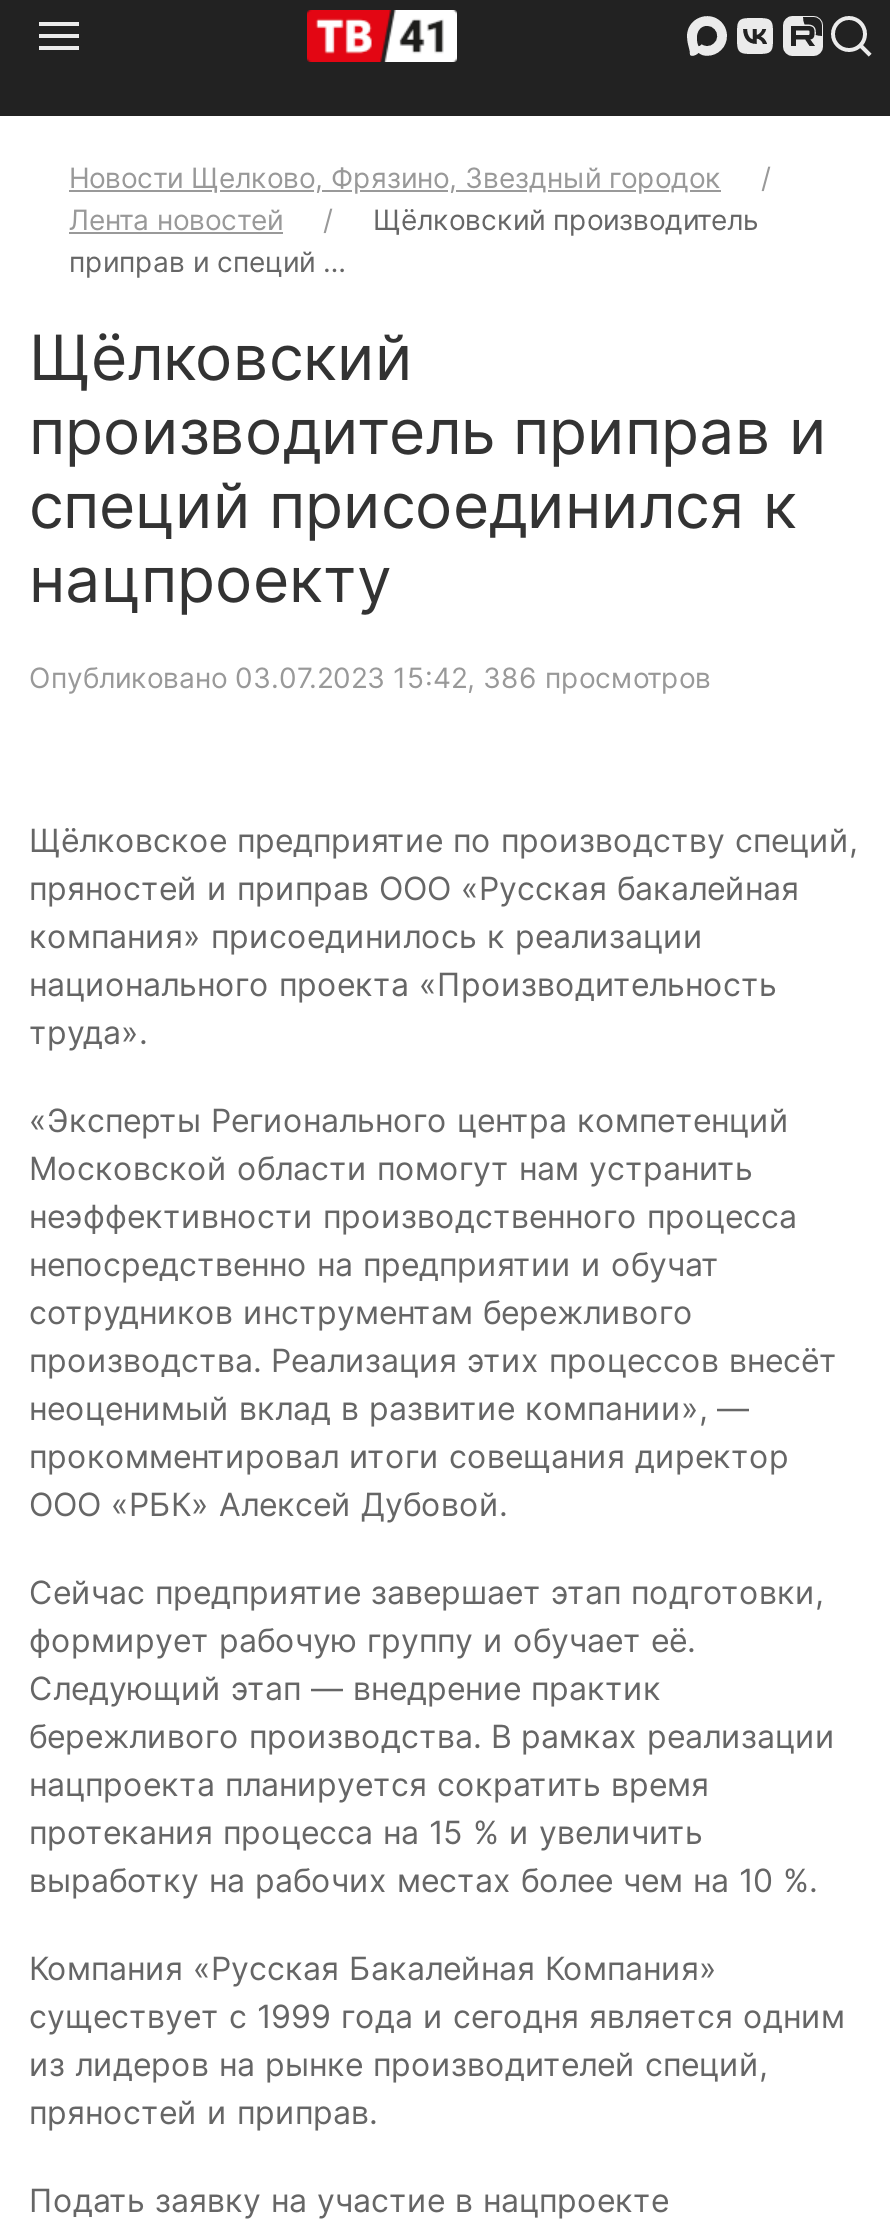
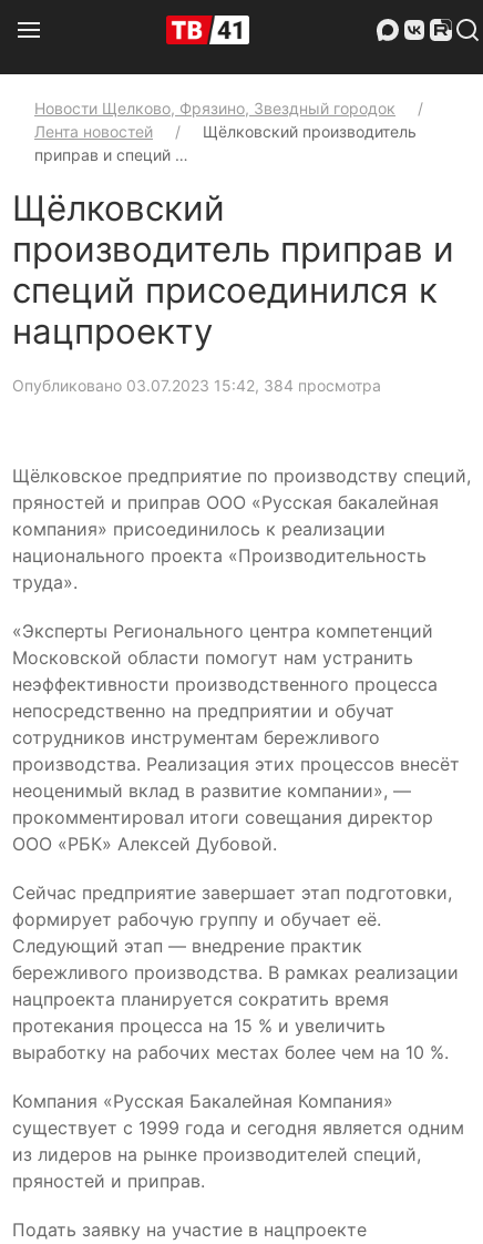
- Опубликовано 03.07.2023 15:42, 386 просмотров
+ Опубликовано 03.07.2023 15:42, 384 просмотра
